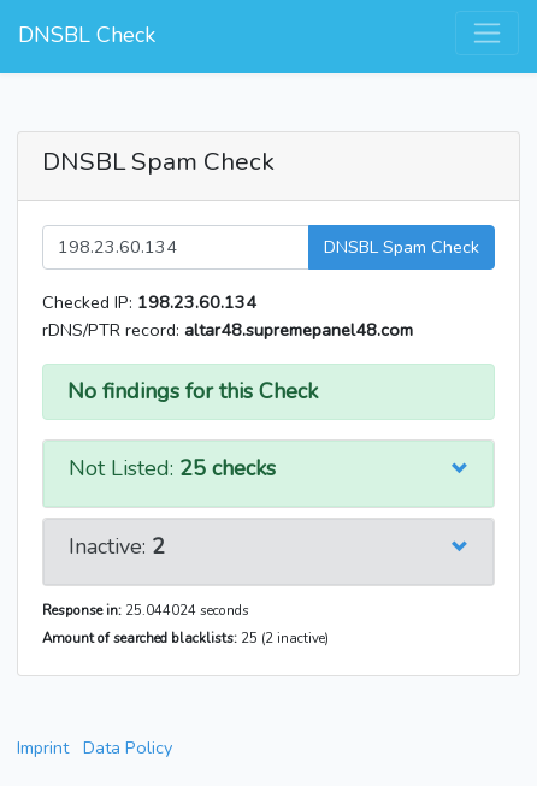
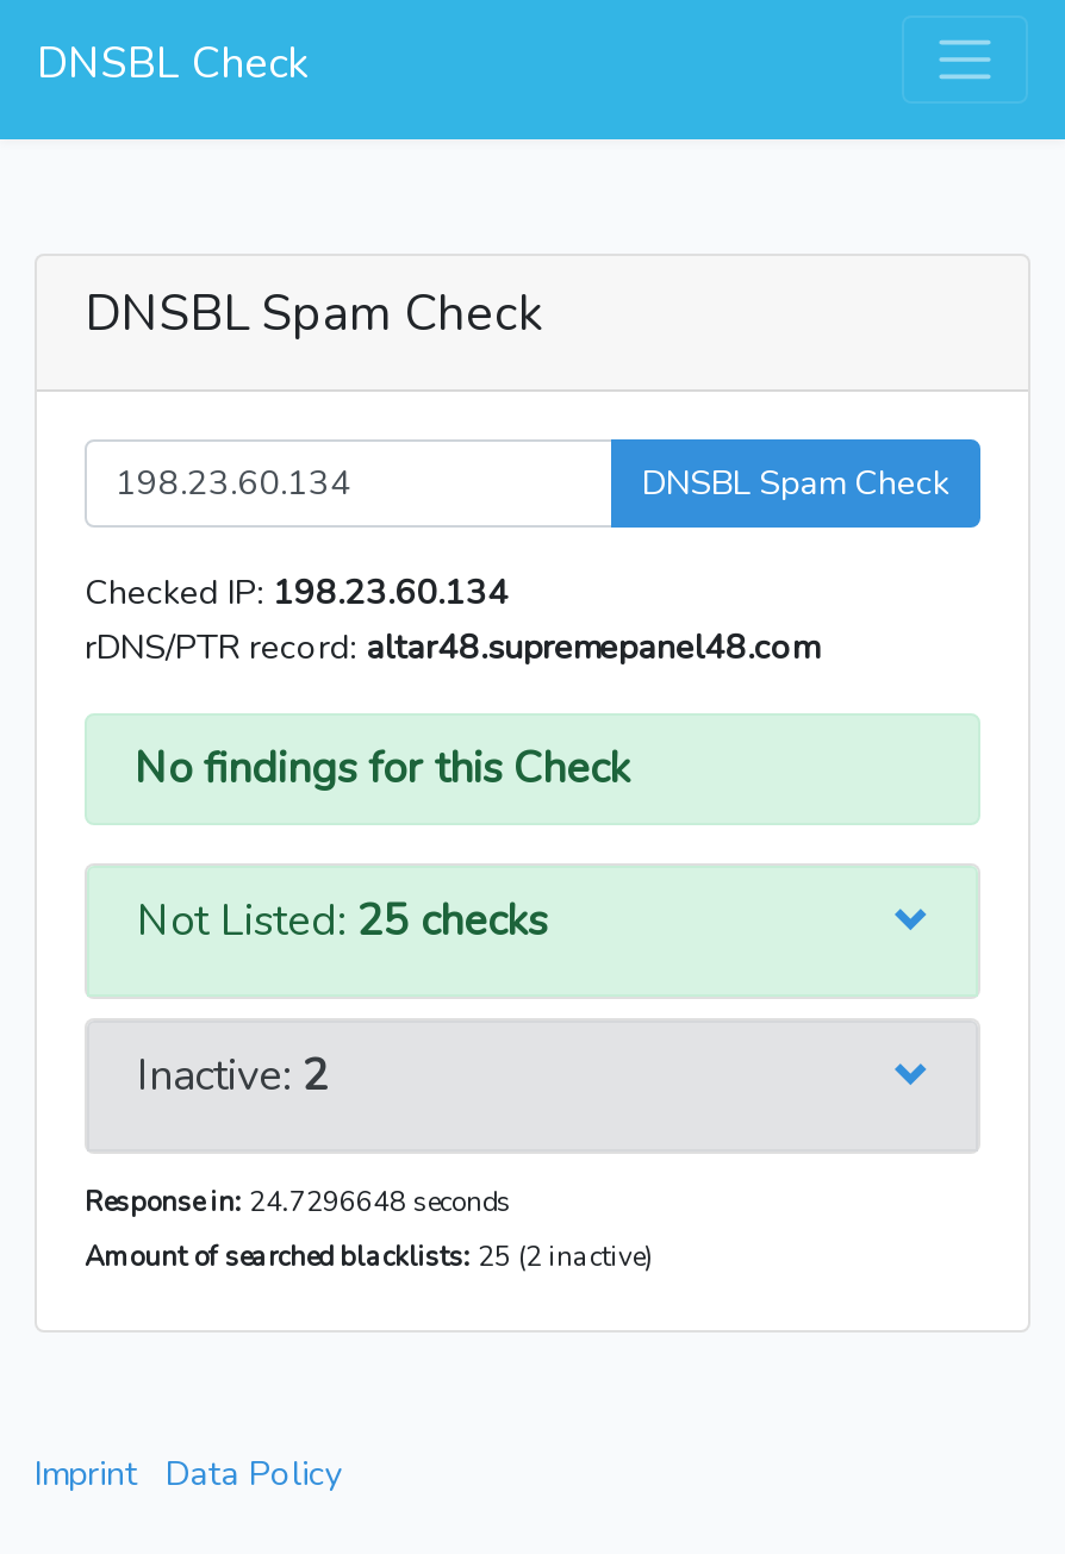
- Response in: 25.044024 seconds
+ Response in: 24.7296648 seconds
